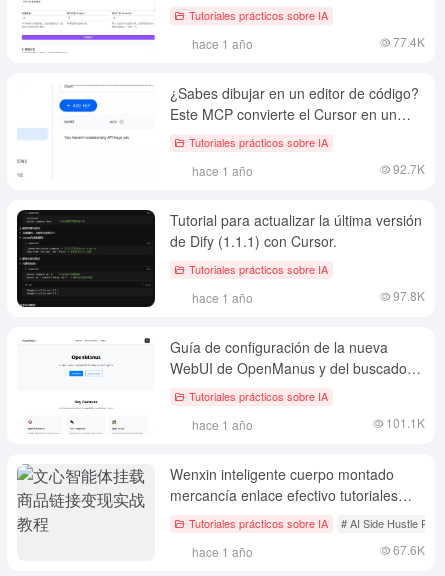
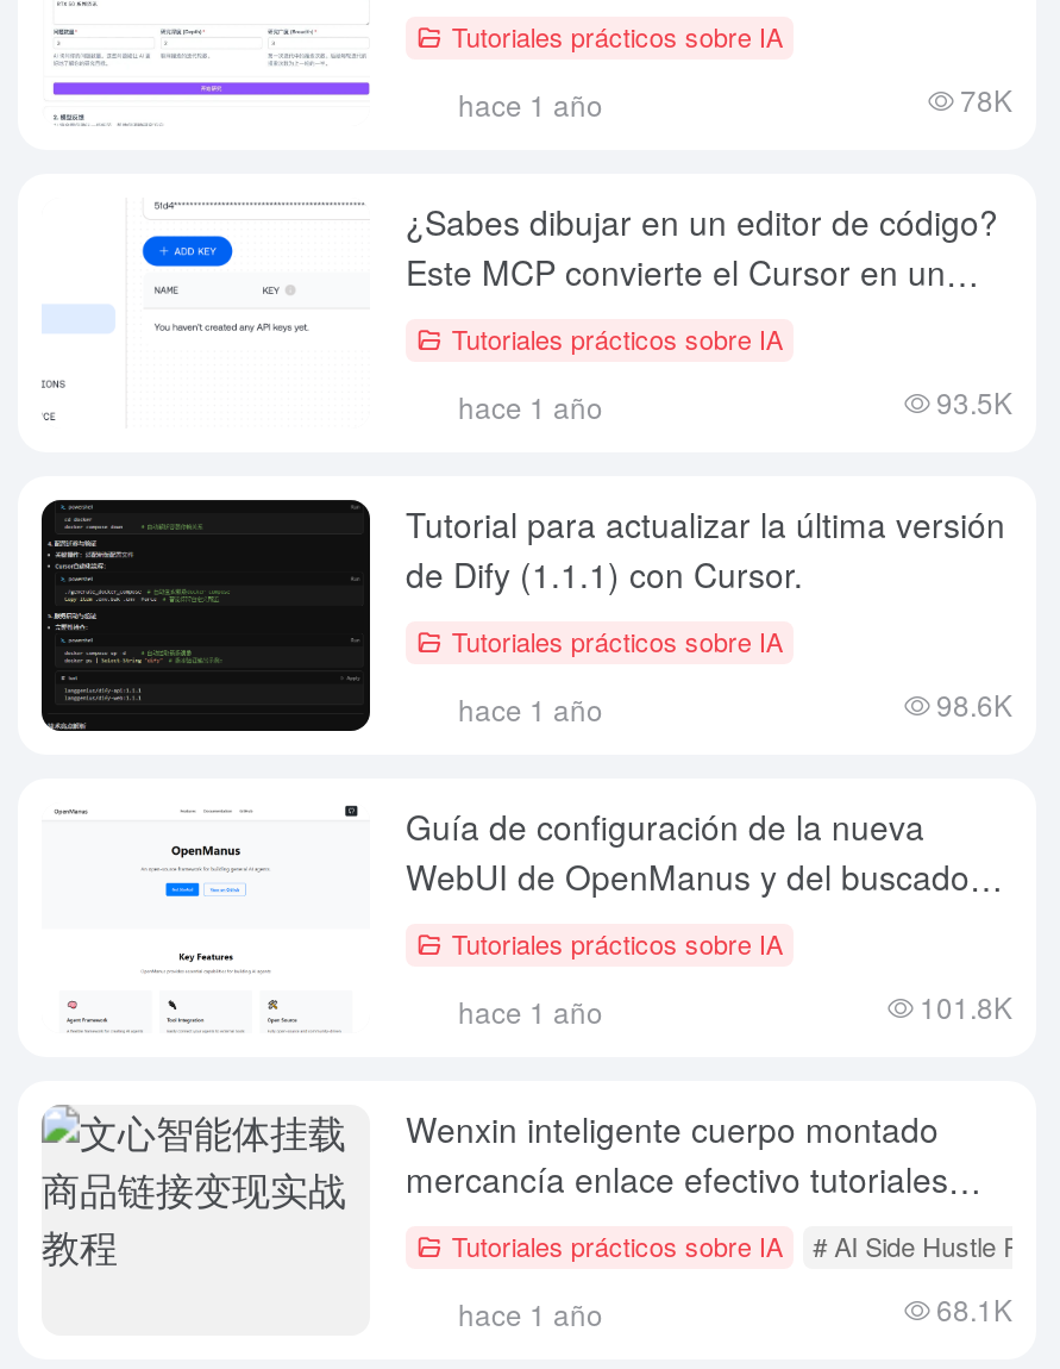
- 77.4K
+ 78K

- 92.7K
+ 93.5K

- 97.8K
+ 98.6K

- 101.1K
+ 101.8K

- 67.6K
+ 68.1K
